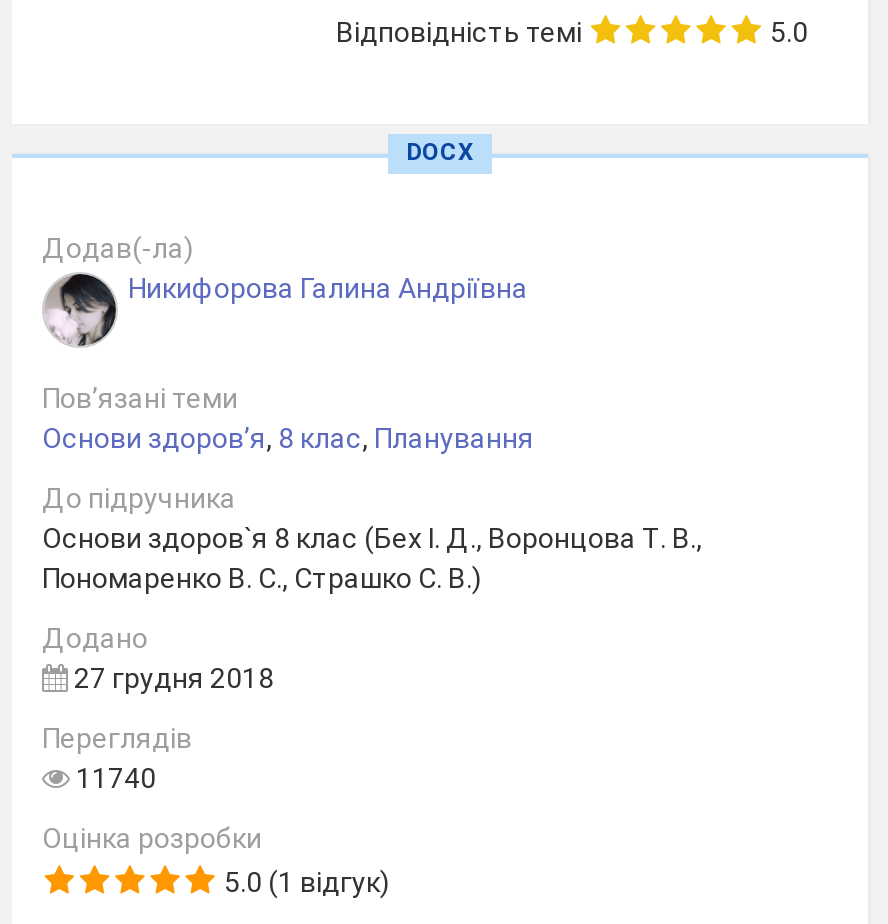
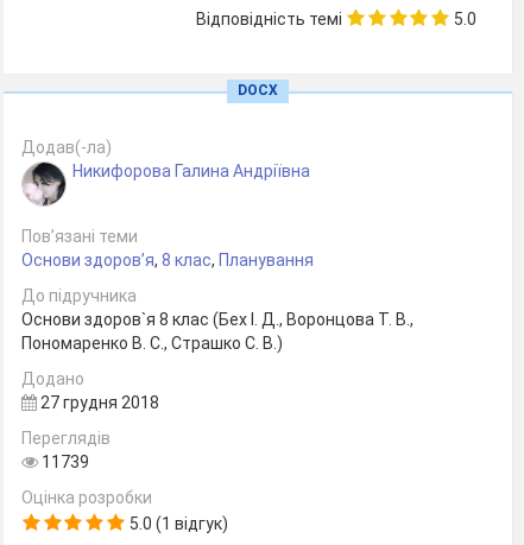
- 11740
+ 11739
